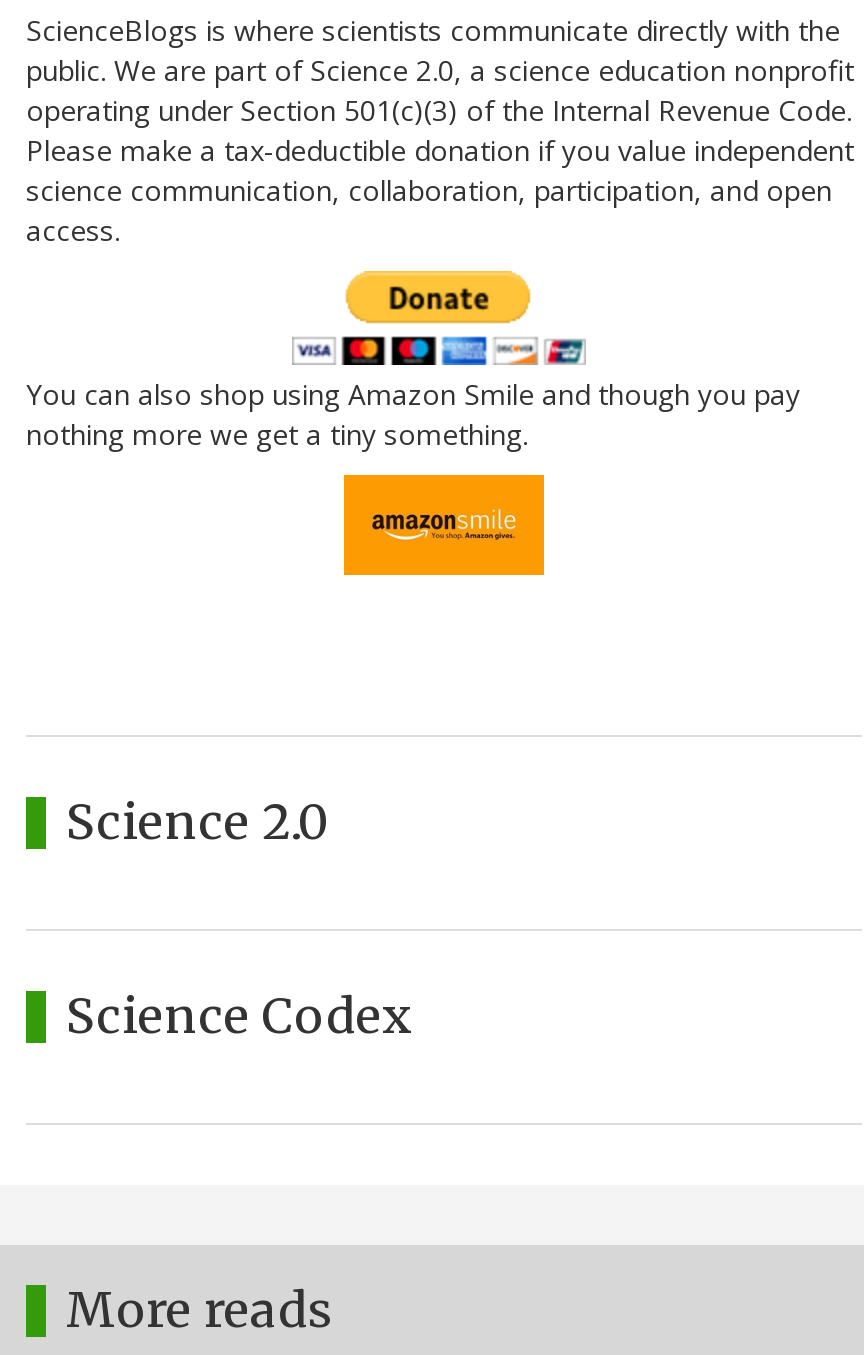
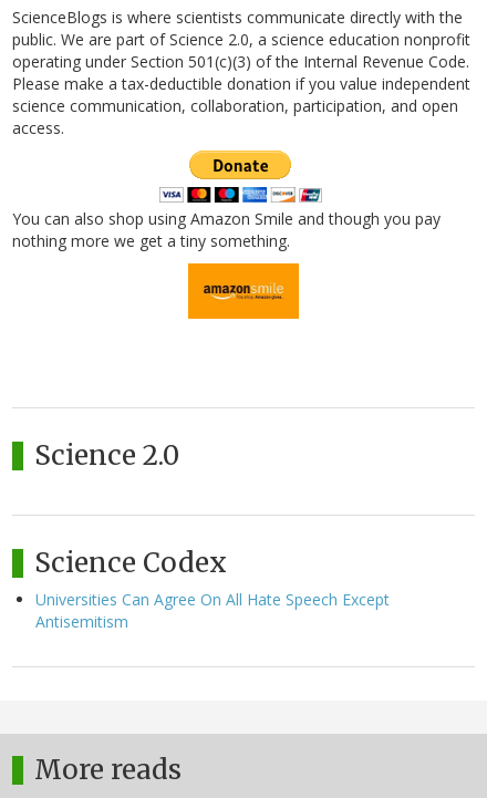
+ Universities Can Agree On All Hate Speech Except
+ Antisemitism
